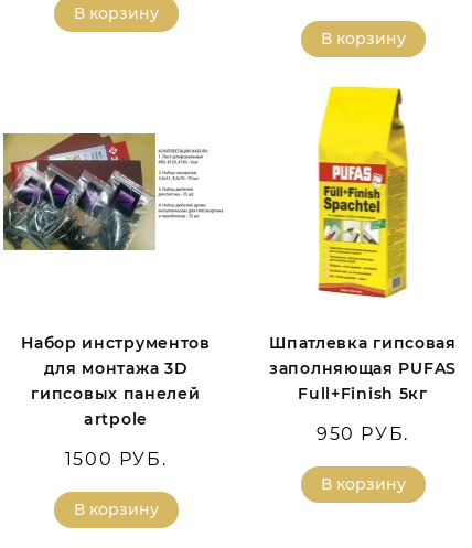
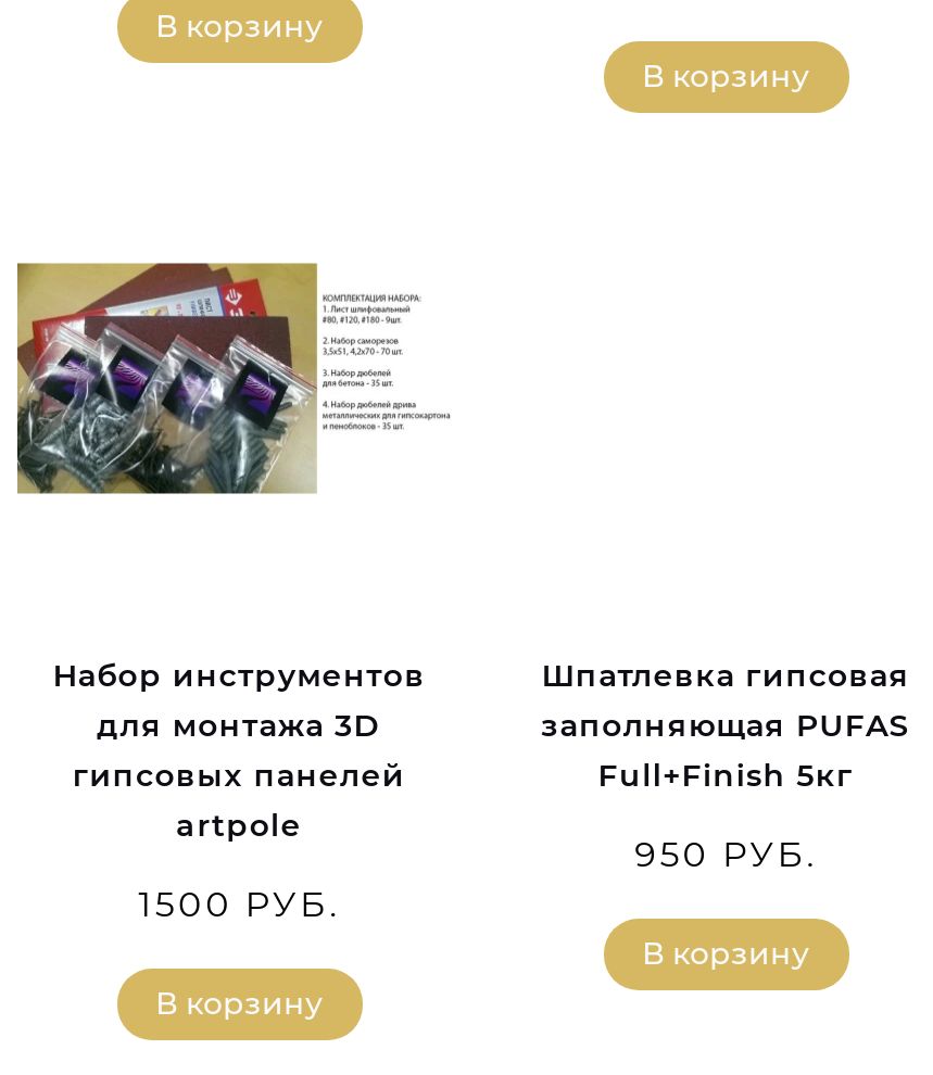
- [image]
